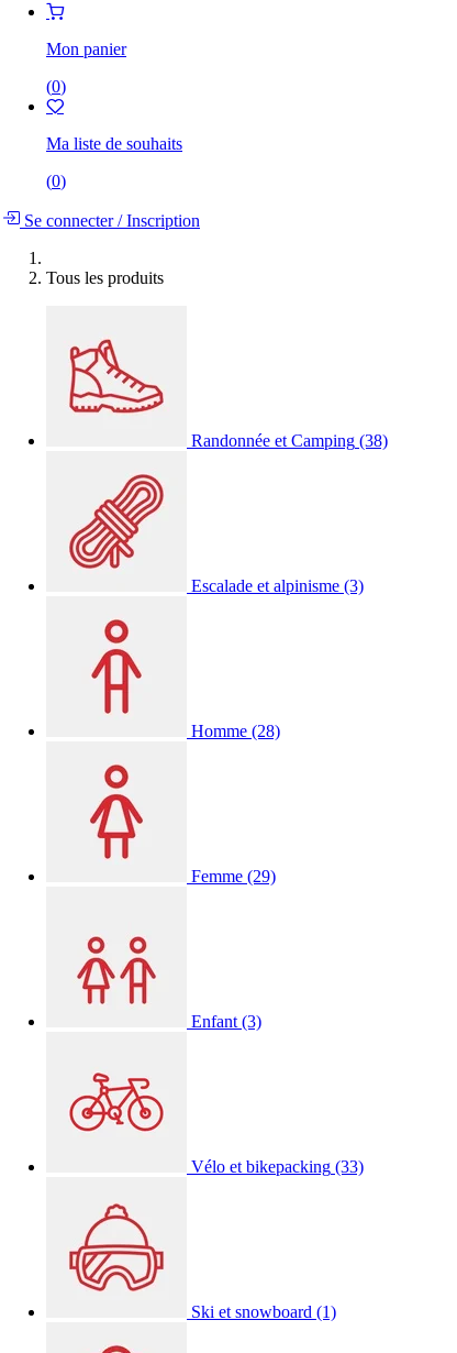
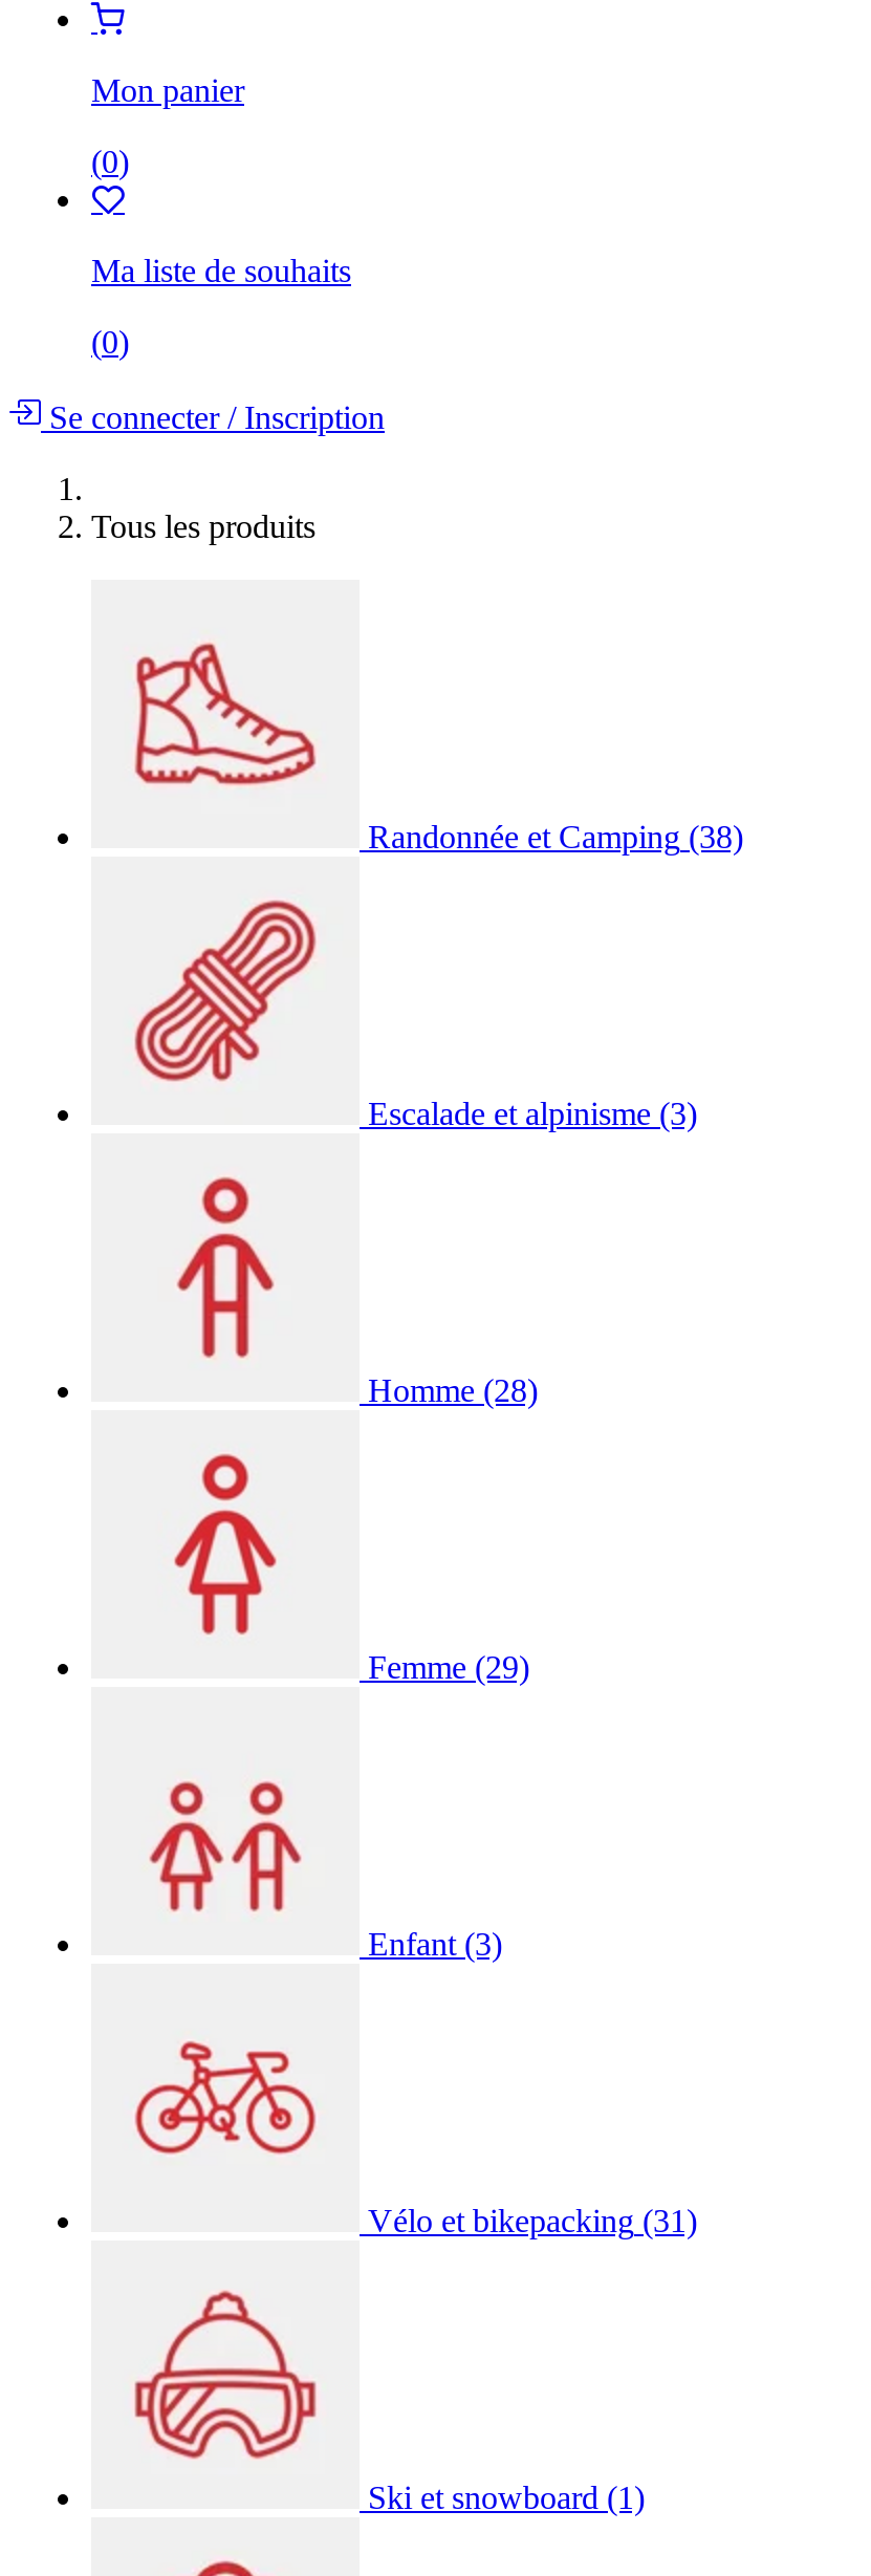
- Vélo et bikepacking (33)
+ Vélo et bikepacking (31)
